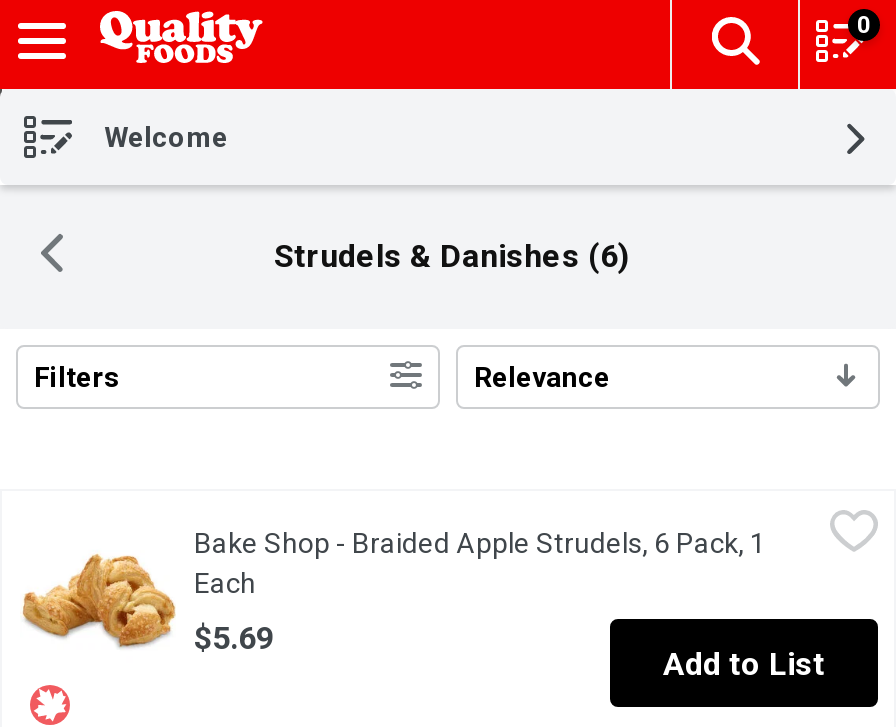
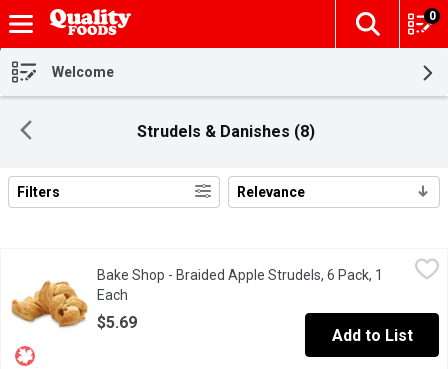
- Strudels & Danishes (6)
+ Strudels & Danishes (8)
